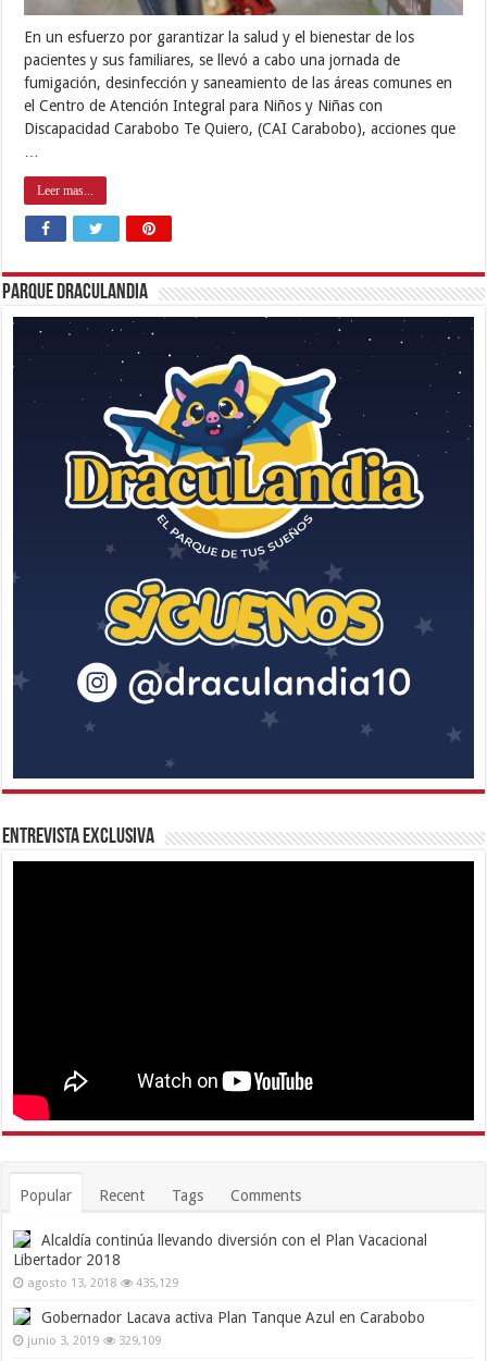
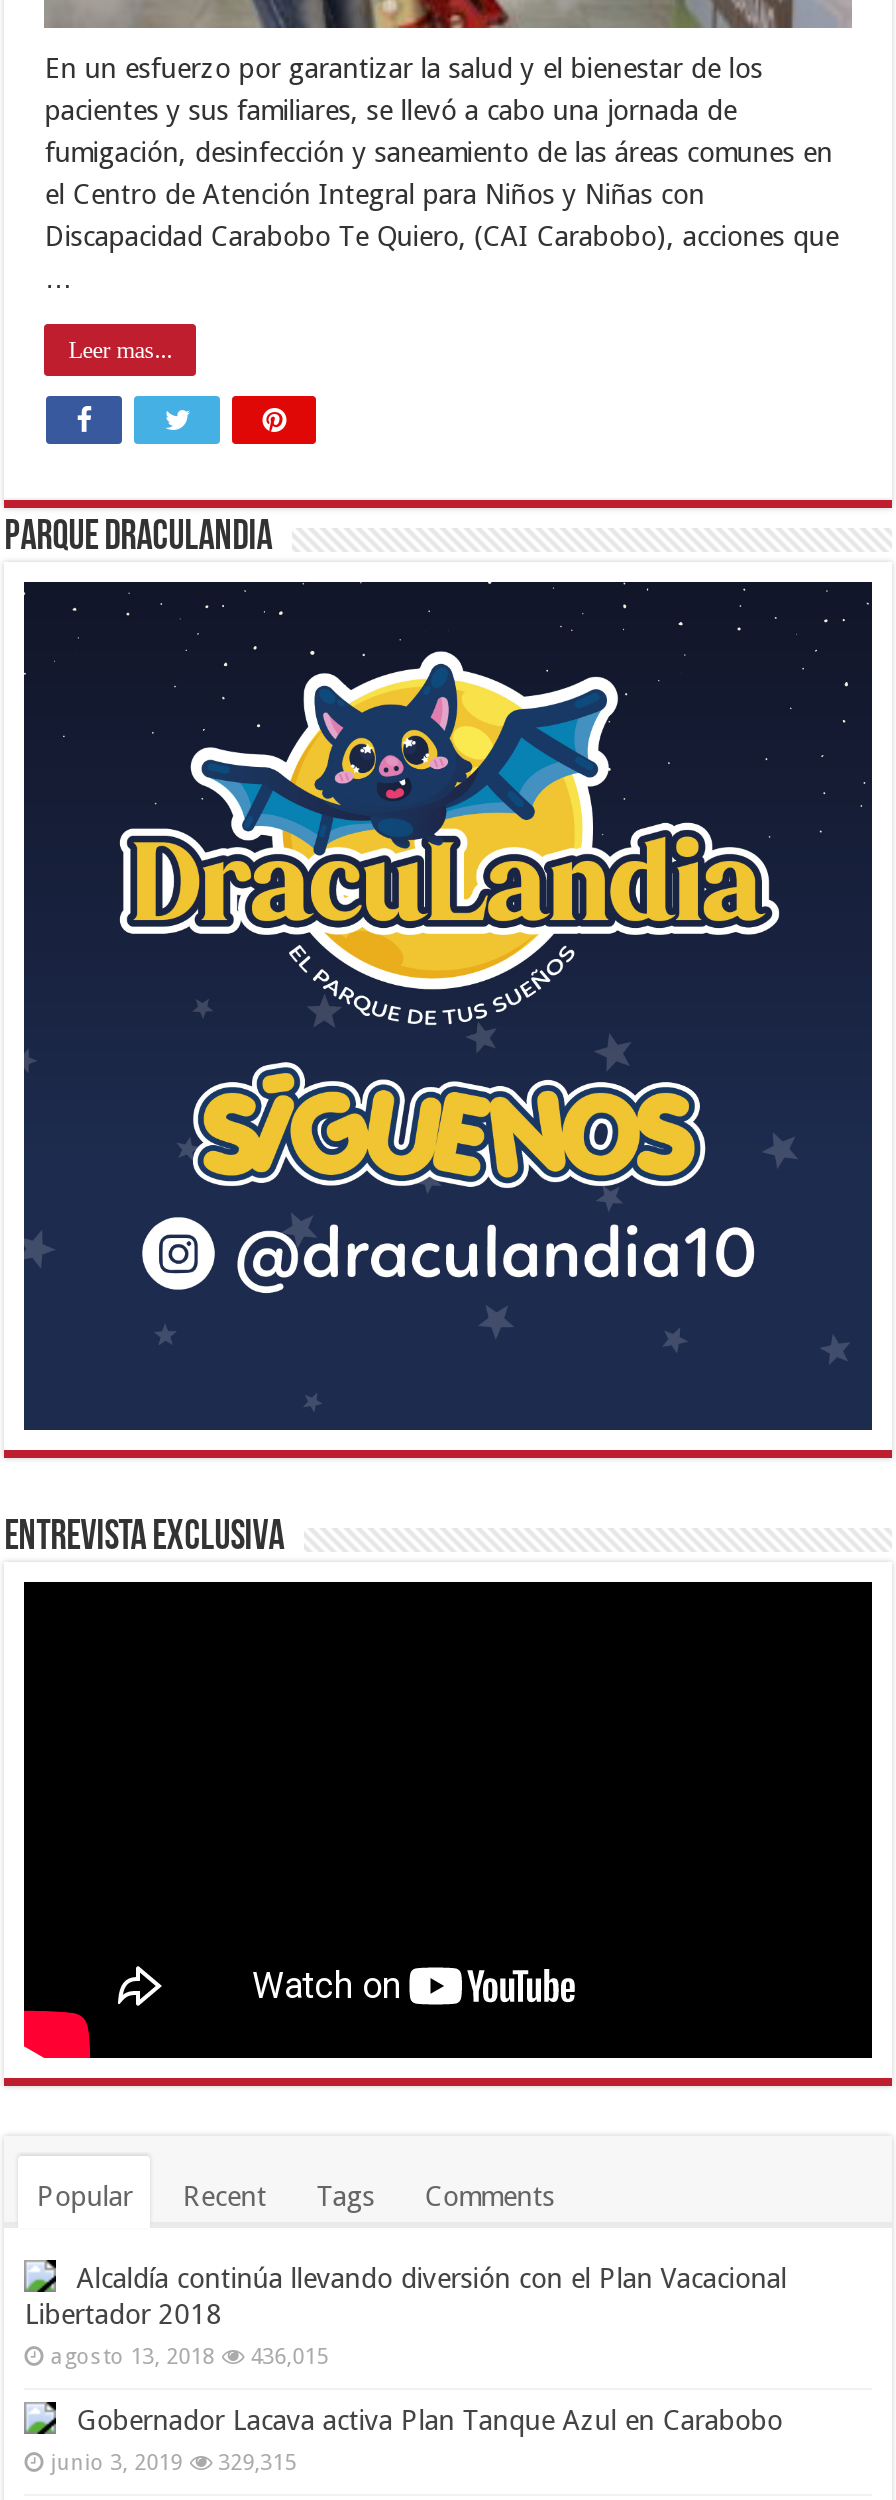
- agosto 13, 2018 435,129
+ agosto 13, 2018 436,015

- junio 3, 2019 329,109
+ junio 3, 2019 329,315
